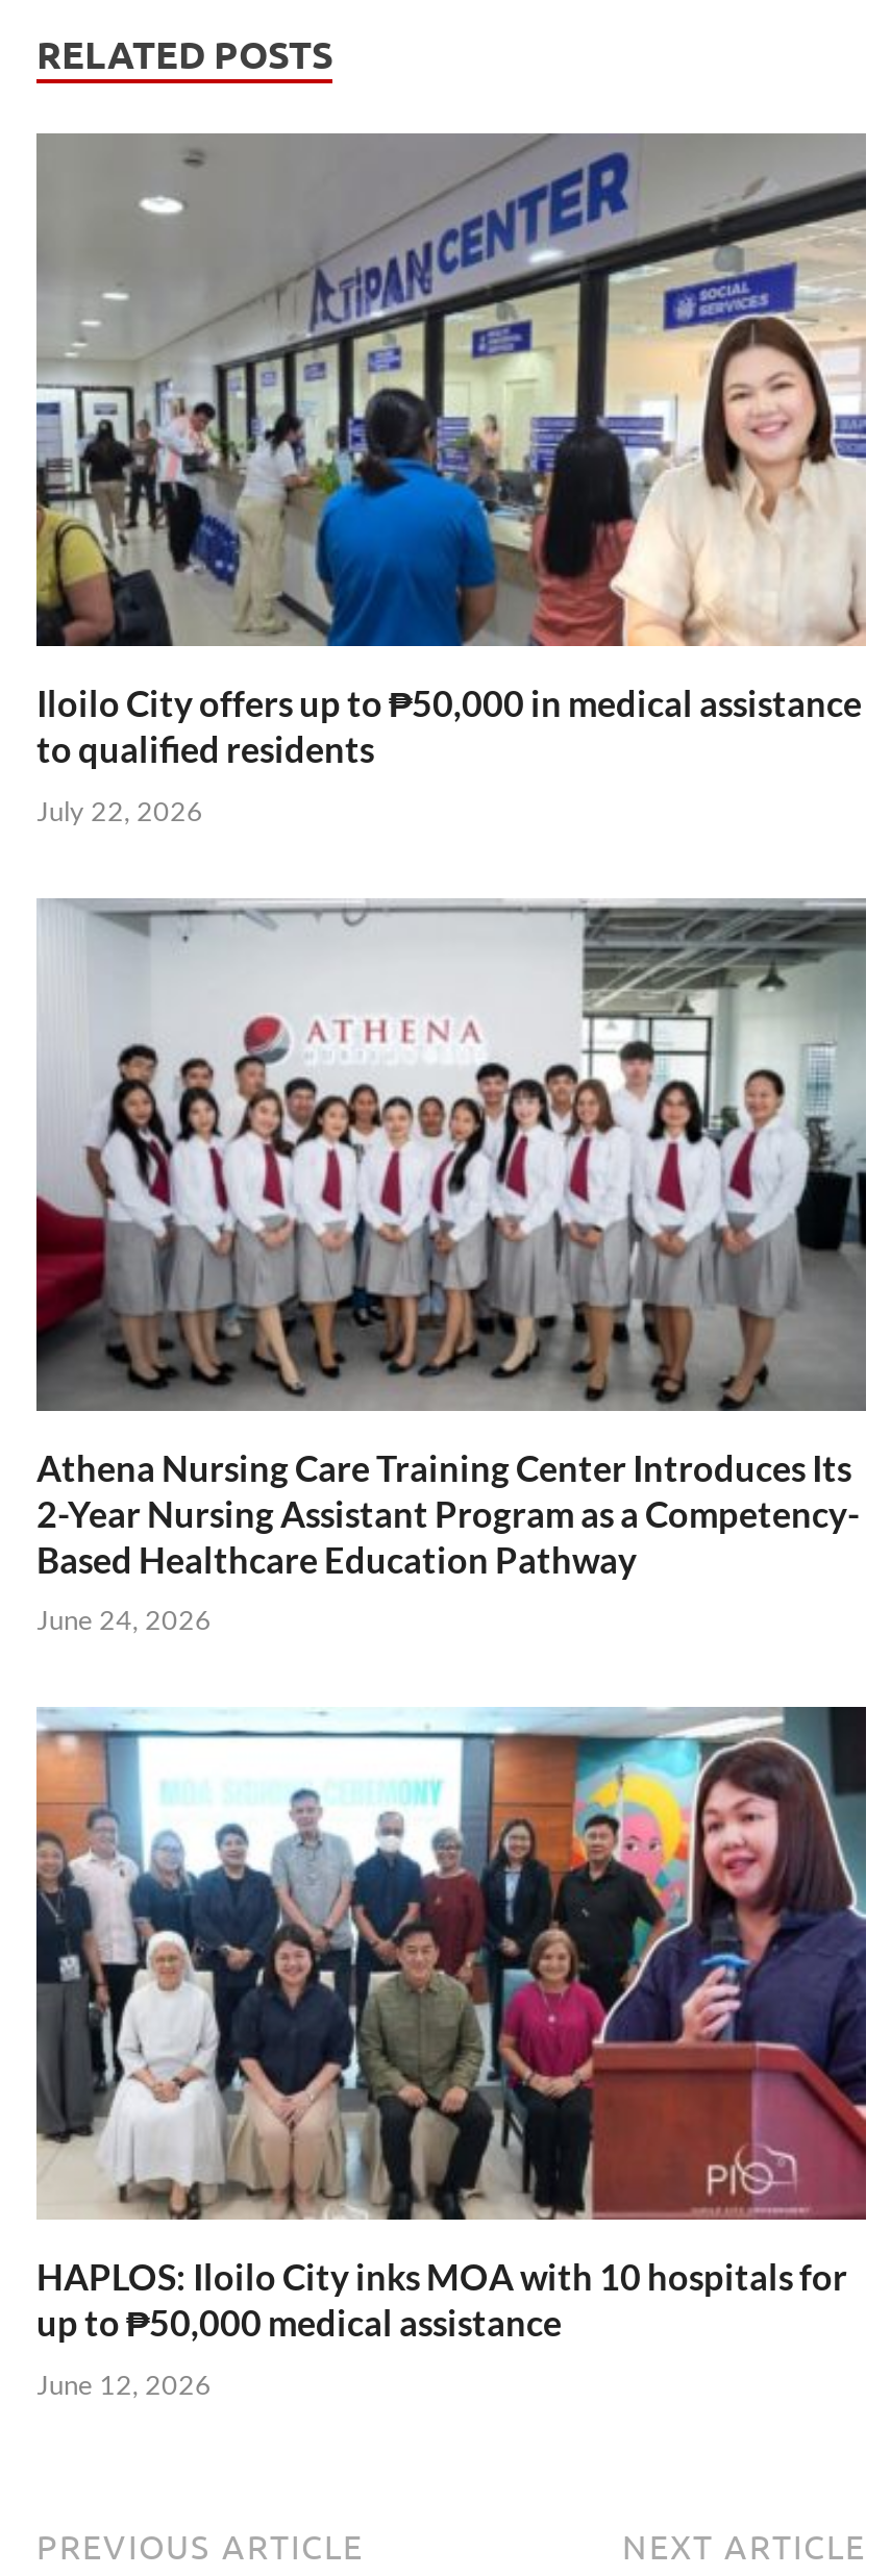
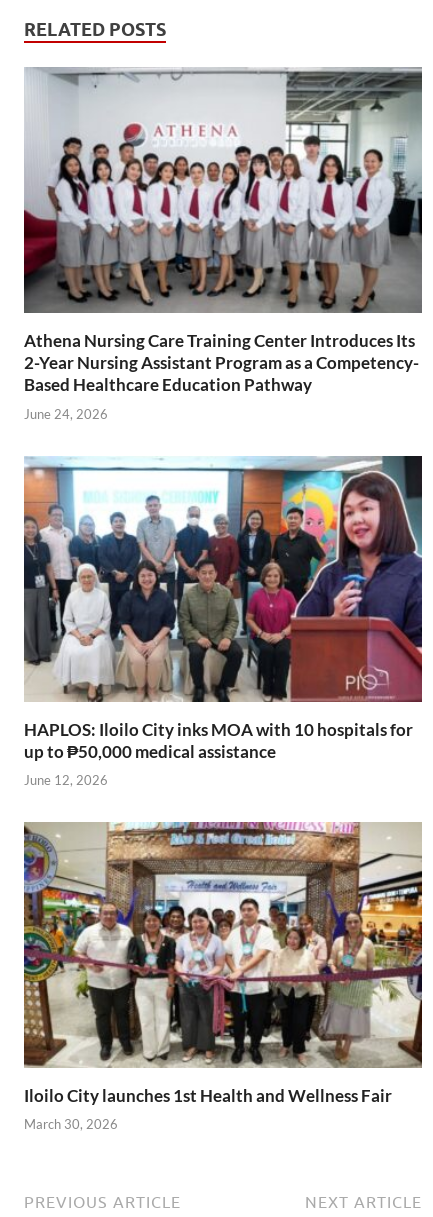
- [image]
- Iloilo City offers up to ₱50,000 in medical assistance
- to qualified residents
- July 22, 2026

moved up: [image] | Athena Nursing Care Training Center Introduces Its | 2-Year Nursing Assistant Program as a Competency- | Based Healthcare Education Pathway | June 24, 2026 | HAPLOS: Iloilo City inks MOA with 10 hospitals for | up to ₱50,000 medical assistance | June 12, 2026

moved up: [image]

+ [image]
+ Iloilo City launches 1st Health and Wellness Fair
+ March 30, 2026
